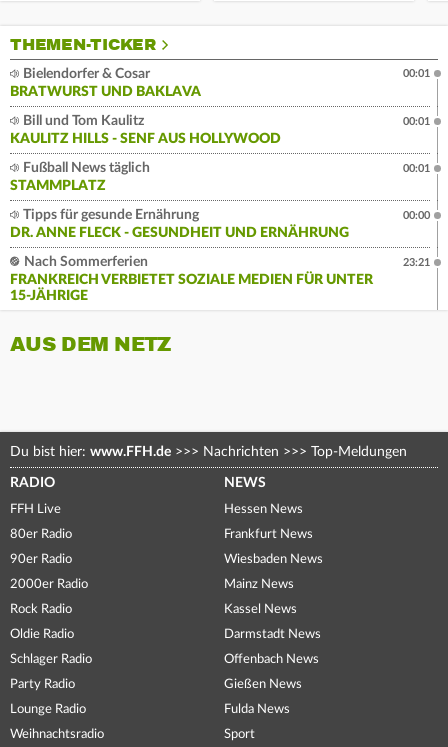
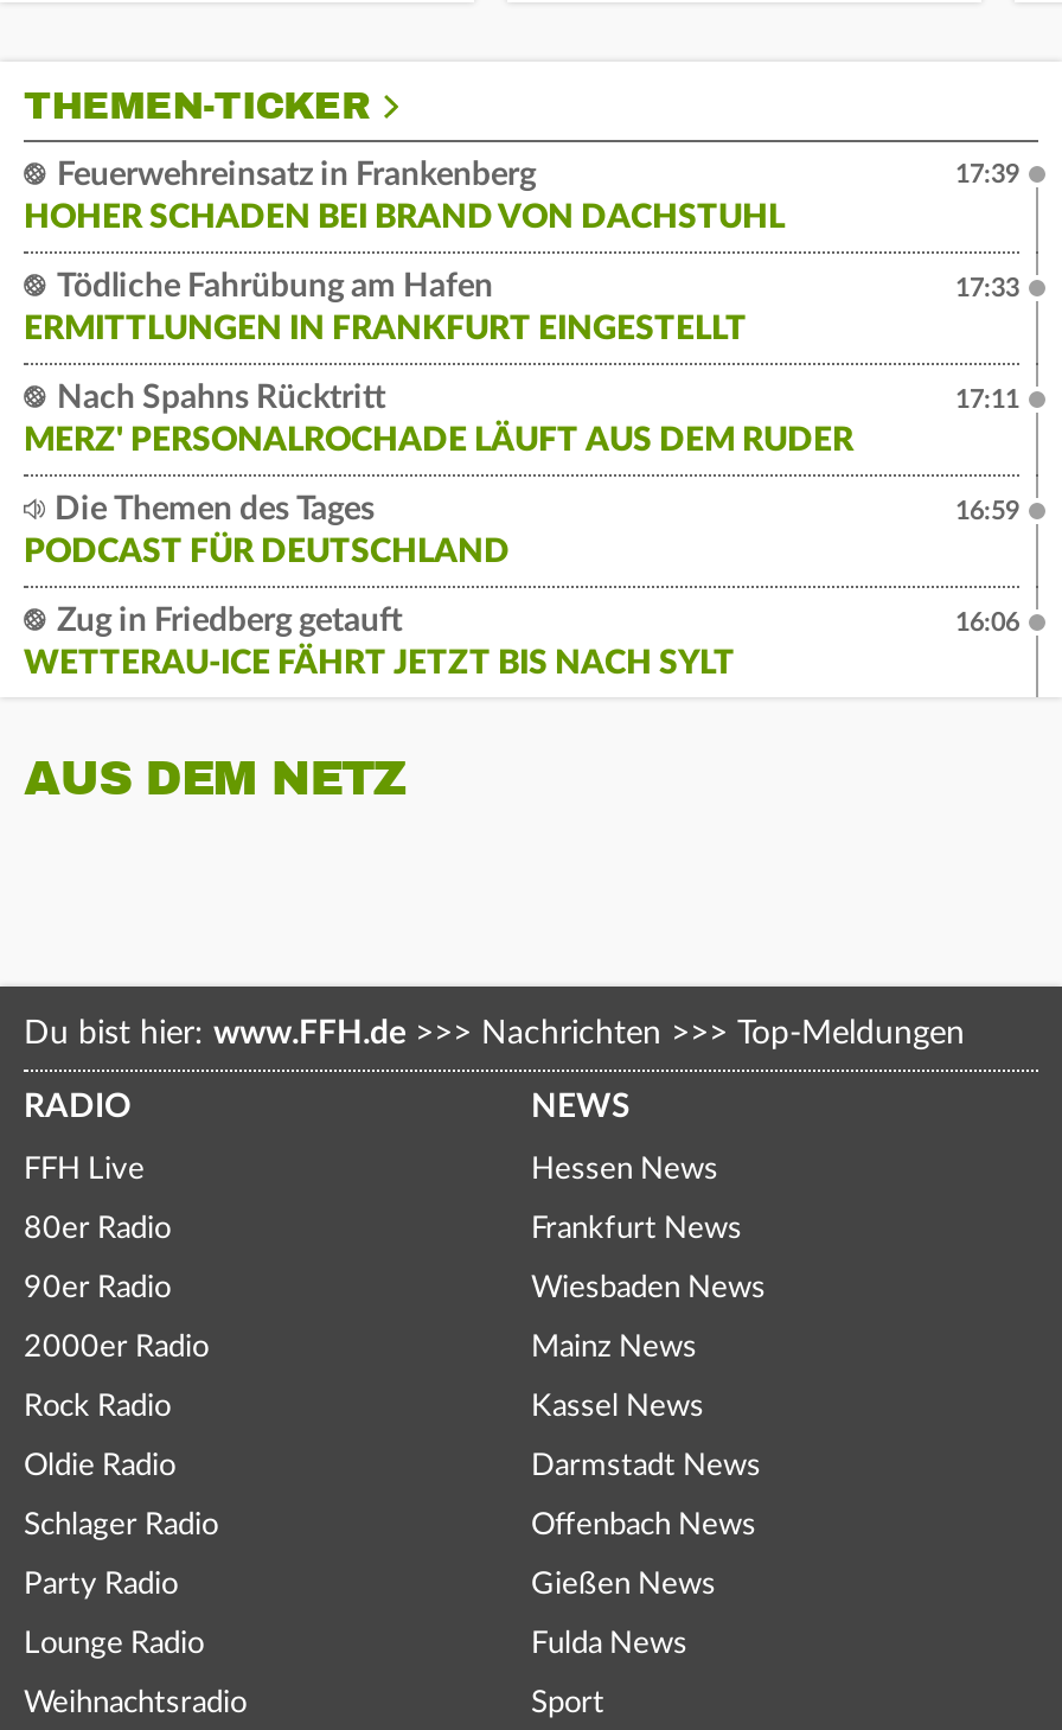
- Bielendorfer & Cosar
- BRATWURST UND BAKLAVA
+ Feuerwehreinsatz in Frankenberg
+ HOHER SCHADEN BEI BRAND VON DACHSTUHL

- 00:01
+ 17:39

- Bill und Tom Kaulitz
- KAULITZ HILLS - SENF AUS HOLLYWOOD
+ Tödliche Fahrübung am Hafen
+ ERMITTLUNGEN IN FRANKFURT EINGESTELLT

- 00:01
+ 17:33

- Fußball News täglich
- STAMMPLATZ
+ Nach Spahns Rücktritt
+ MERZ' PERSONALROCHADE LÄUFT AUS DEM RUDER

- 00:01
+ 17:11

- Tipps für gesunde Ernährung
- DR. ANNE FLECK - GESUNDHEIT UND ERNÄHRUNG
+ Die Themen des Tages
+ PODCAST FÜR DEUTSCHLAND

- 00:00
+ 16:59

- Nach Sommerferien
- FRANKREICH VERBIETET SOZIALE MEDIEN FÜR UNTER
- 15-JÄHRIGE
+ Zug in Friedberg getauft
+ WETTERAU-ICE FÄHRT JETZT BIS NACH SYLT

- 23:21
+ 16:06
